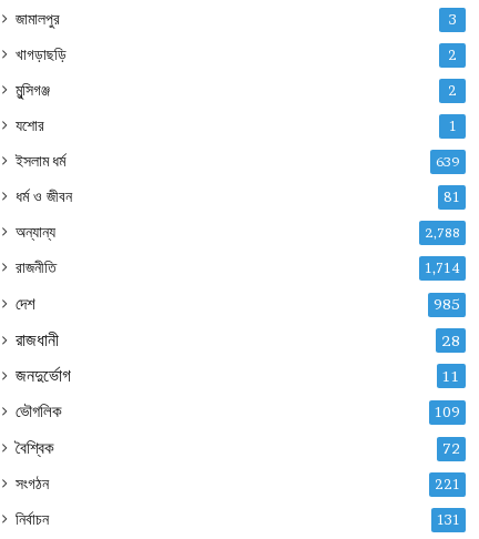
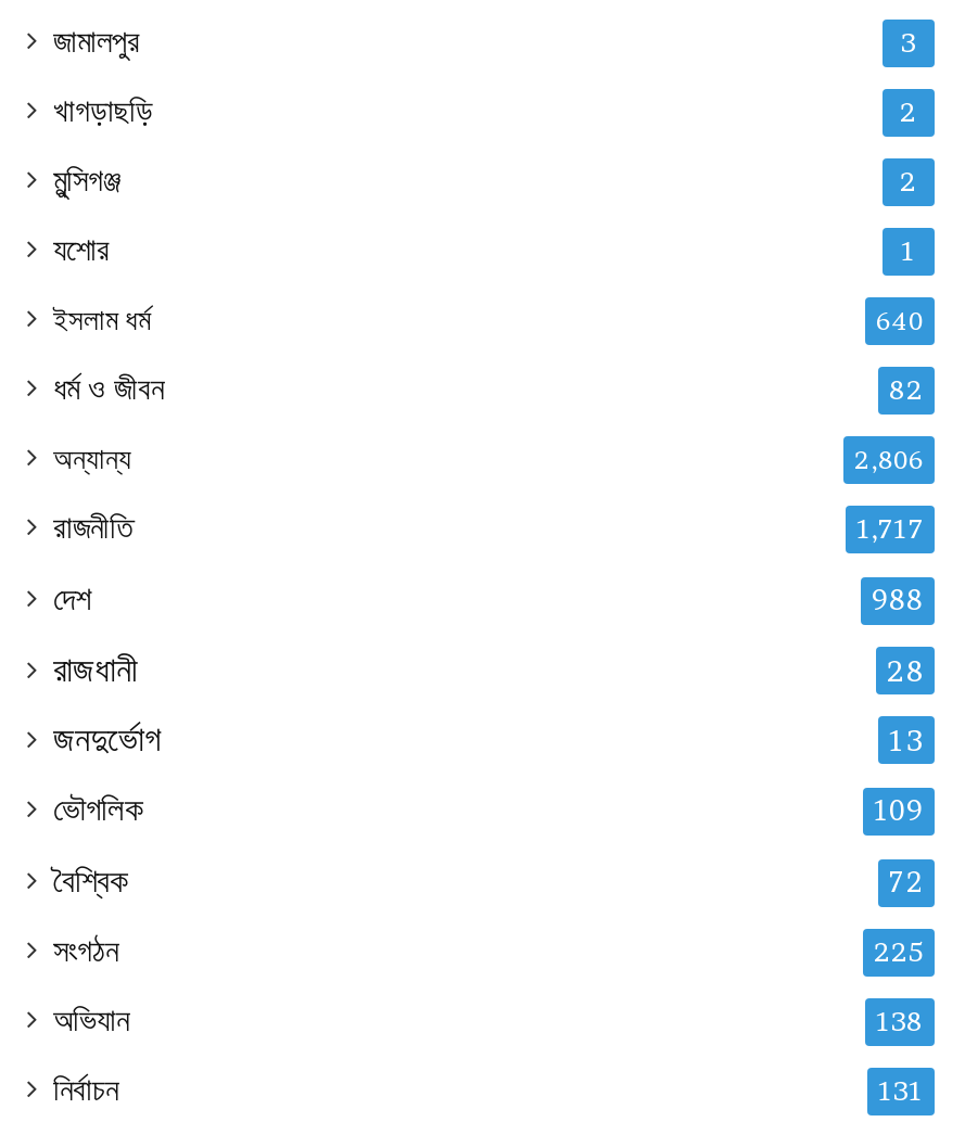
- 639
+ 640

- 81
+ 82

- 2,788
+ 2,806

- 1,714
+ 1,717

- 985
+ 988

- 11
+ 13

- 221
+ 225
+ অভিযান
+ 138
